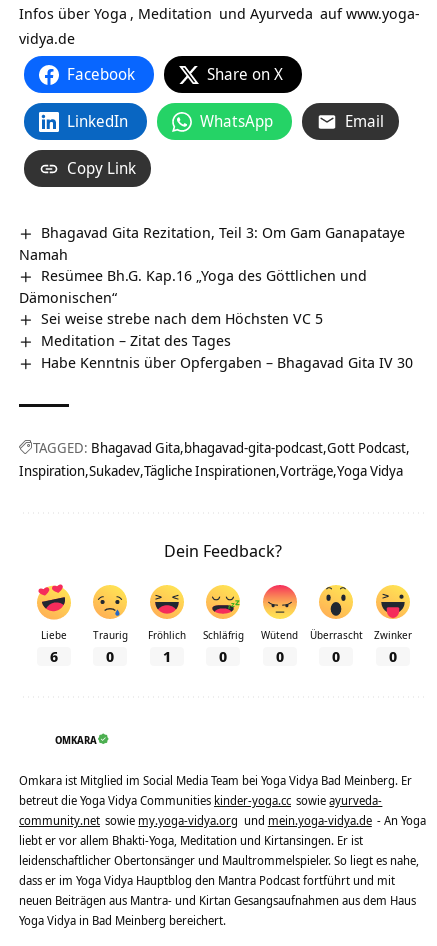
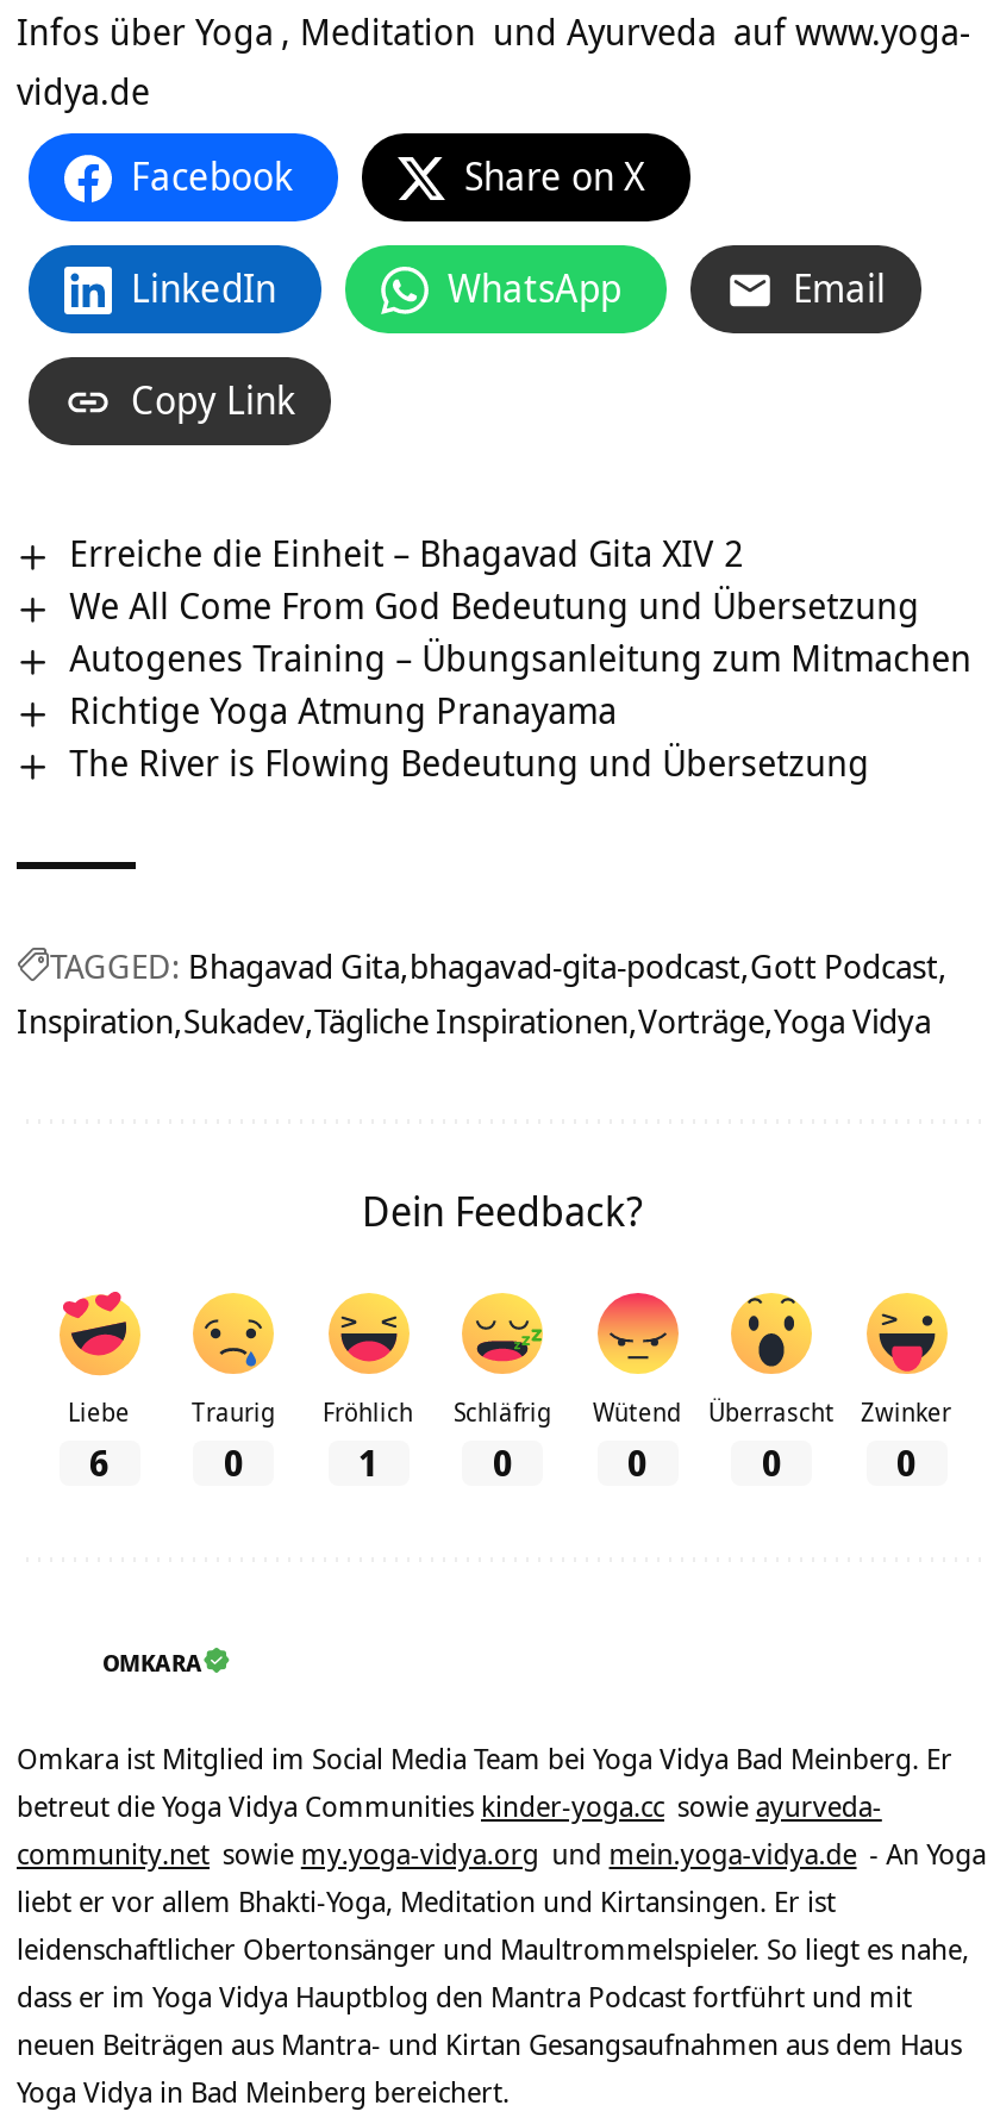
- Bhagavad Gita Rezitation, Teil 3: Om Gam Ganapataye
- Namah
- Resümee Bh.G. Kap.16 „Yoga des Göttlichen und
- Dämonischen“
- Sei weise strebe nach dem Höchsten VC 5
- Meditation – Zitat des Tages
- Habe Kenntnis über Opfergaben – Bhagavad Gita IV 30
+ Erreiche die Einheit – Bhagavad Gita XIV 2
+ We All Come From God Bedeutung und Übersetzung
+ Autogenes Training – Übungsanleitung zum Mitmachen
+ Richtige Yoga Atmung Pranayama
+ The River is Flowing Bedeutung und Übersetzung
